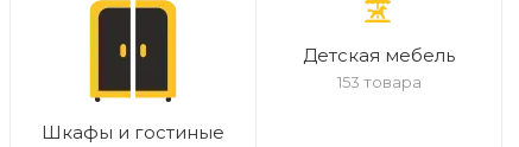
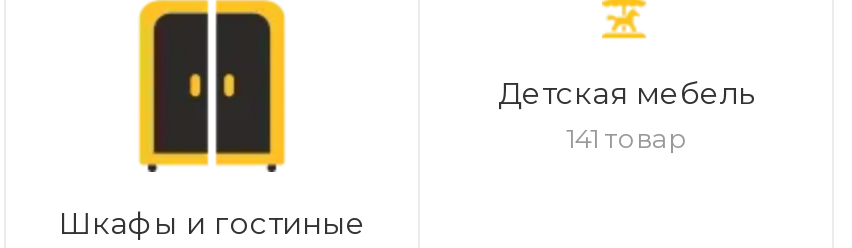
- 153 товара
+ 141 товар
